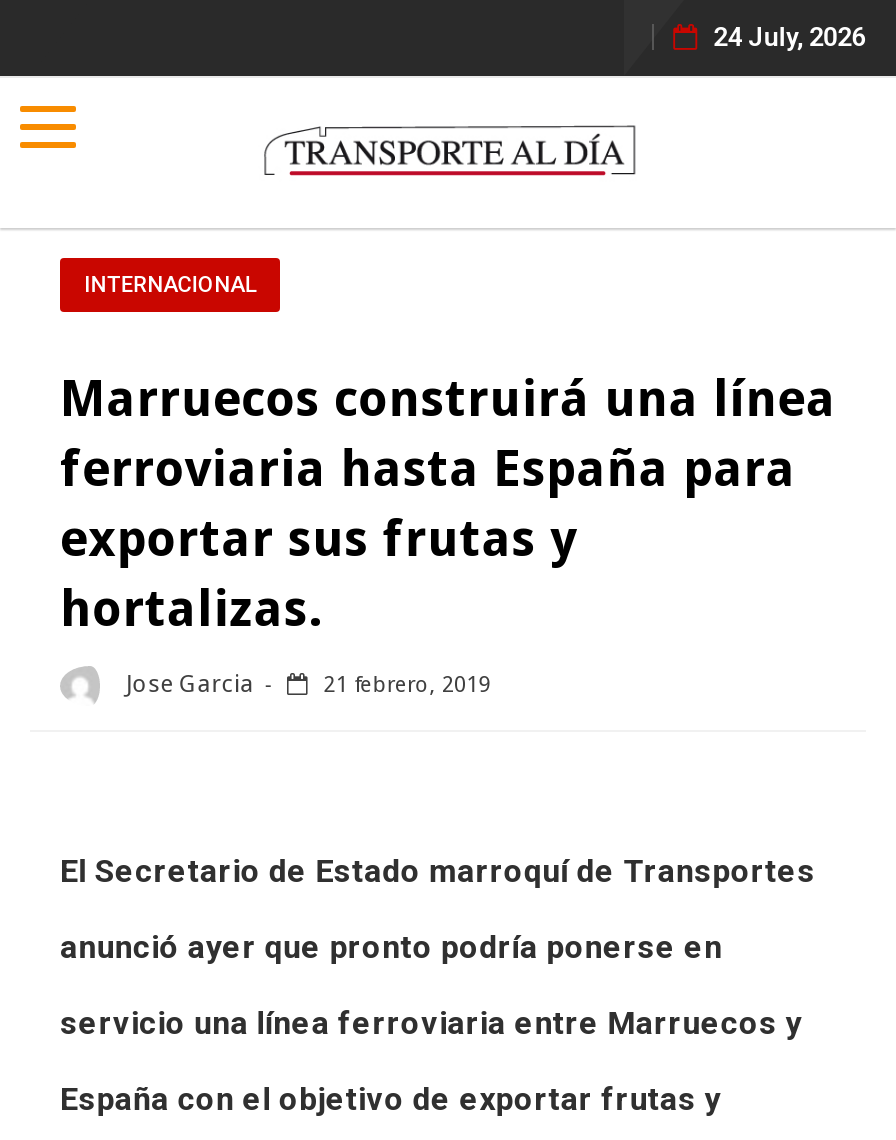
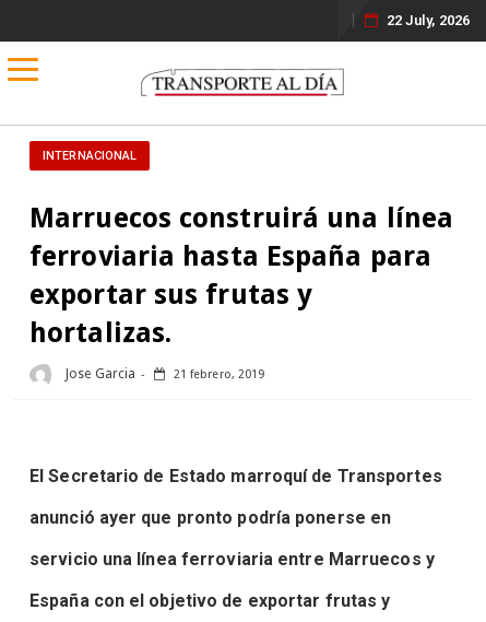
- 24 July, 2026
+ 22 July, 2026
